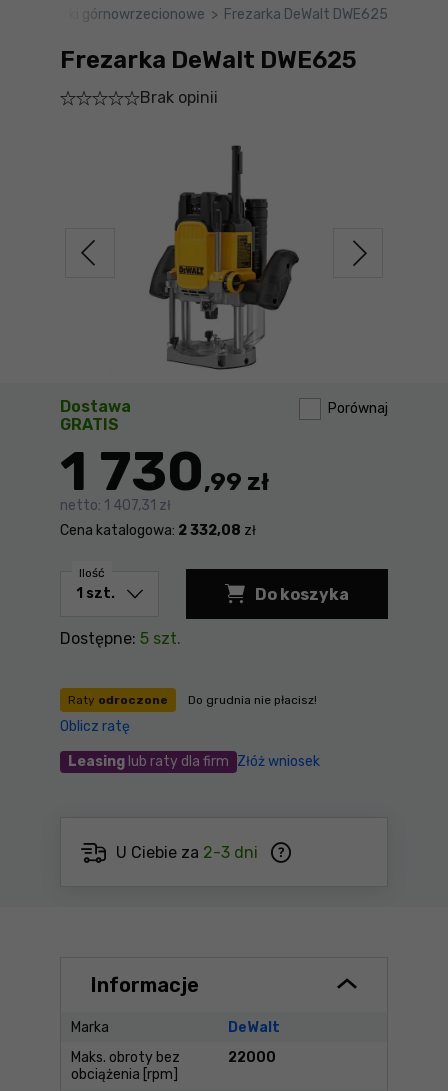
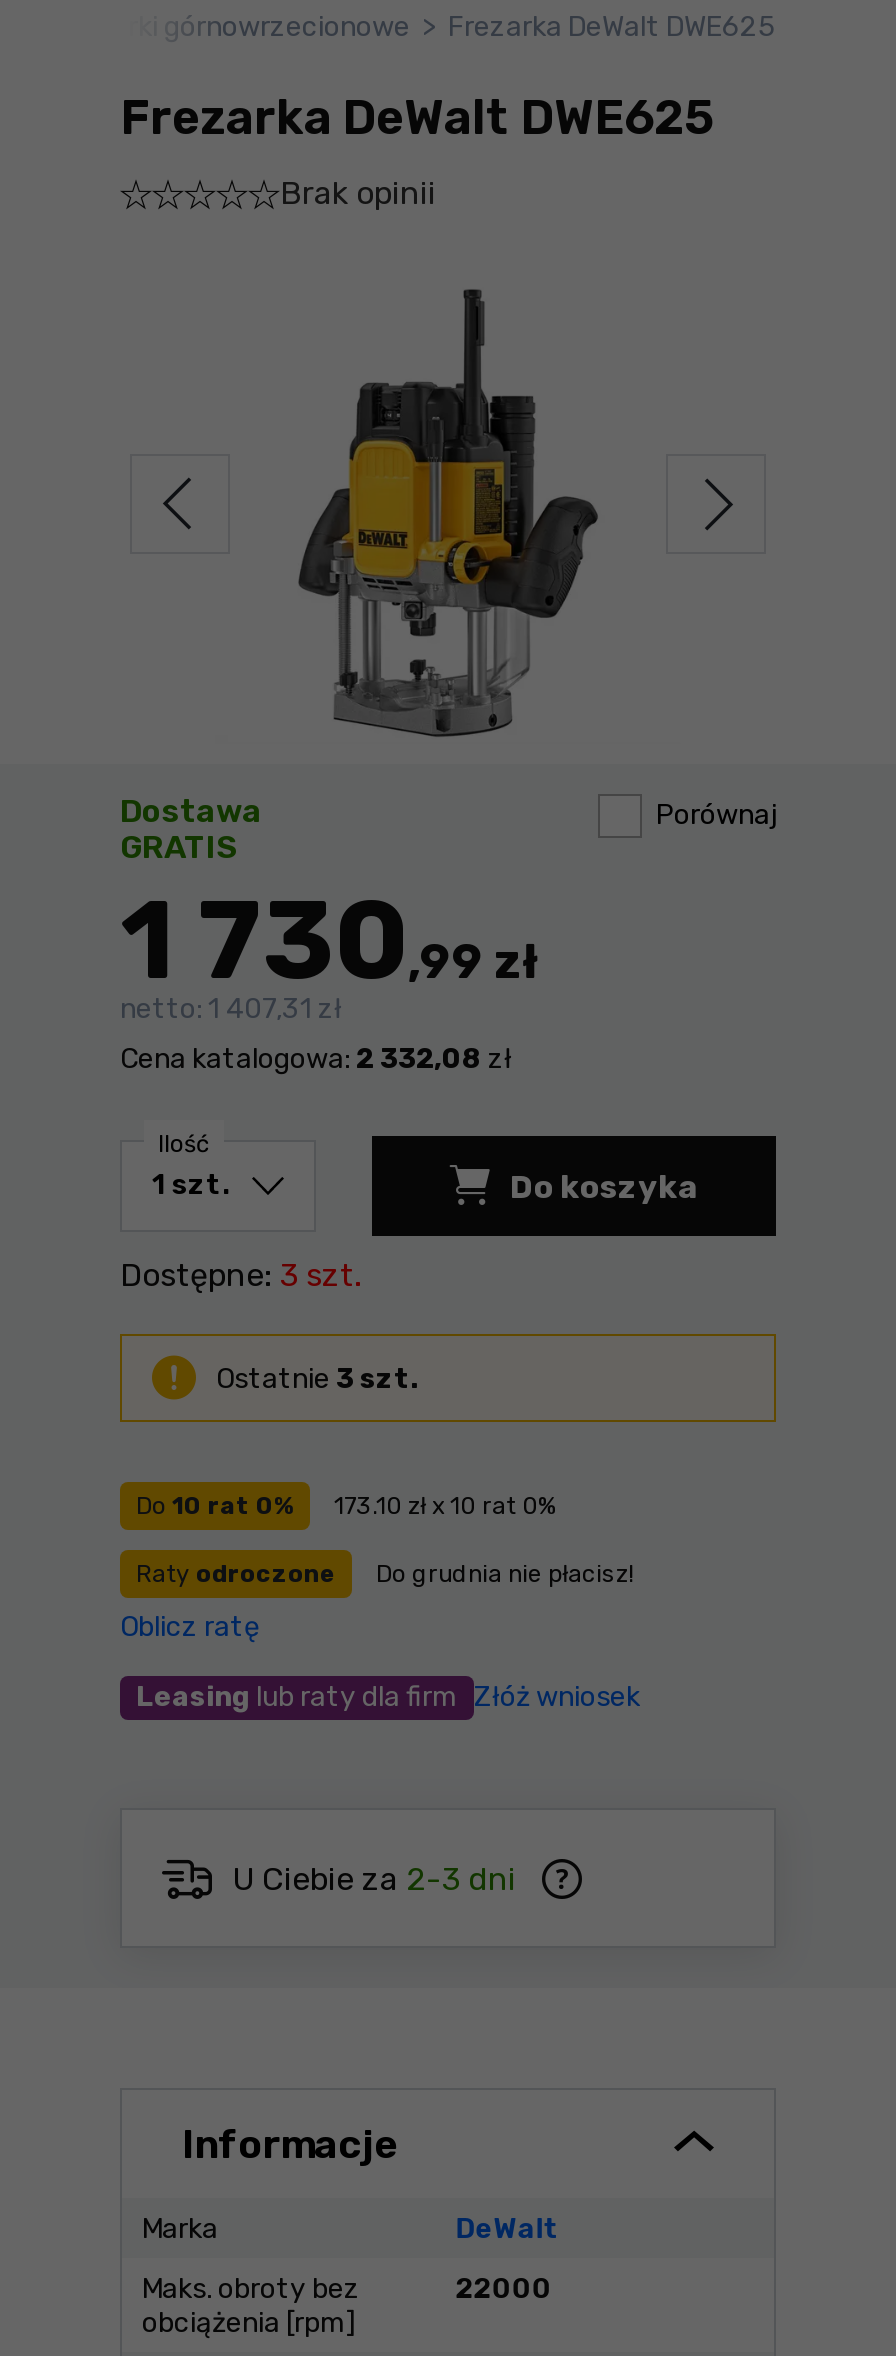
+ Do 10 rat 0%
+ 173.10 zł x 10 rat 0%

- Dostępne: 5 szt.
+ Dostępne: 3 szt.
+ Ostatnie 3 szt.
